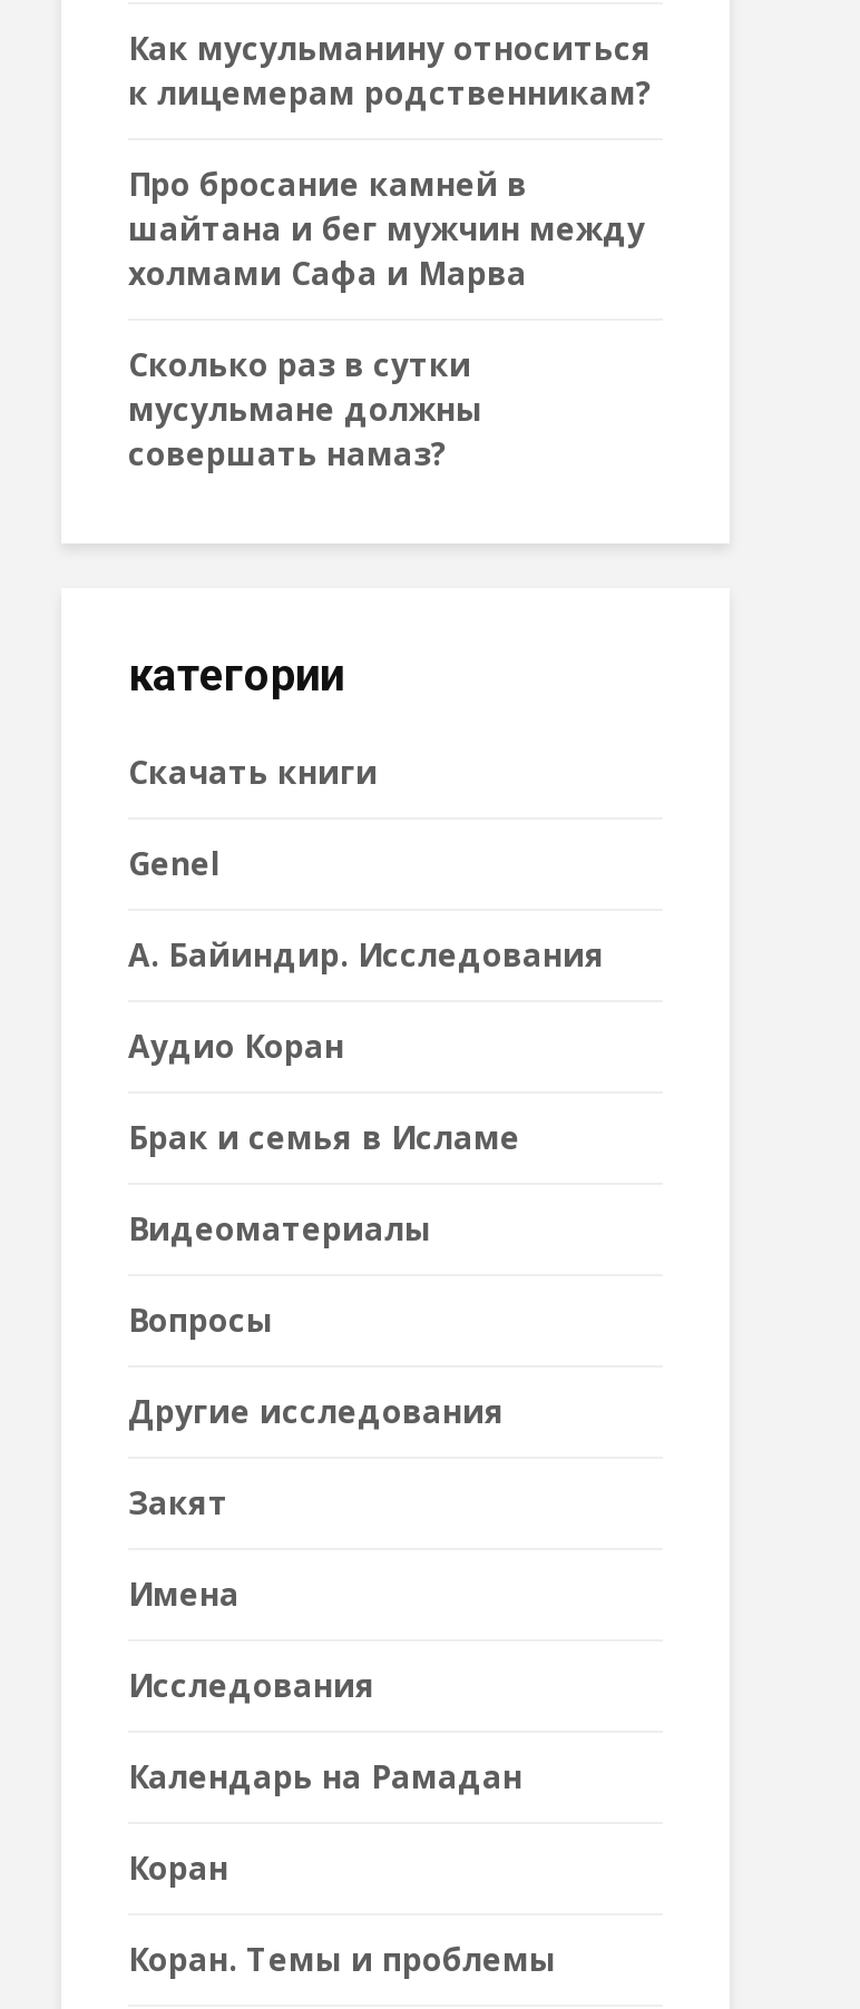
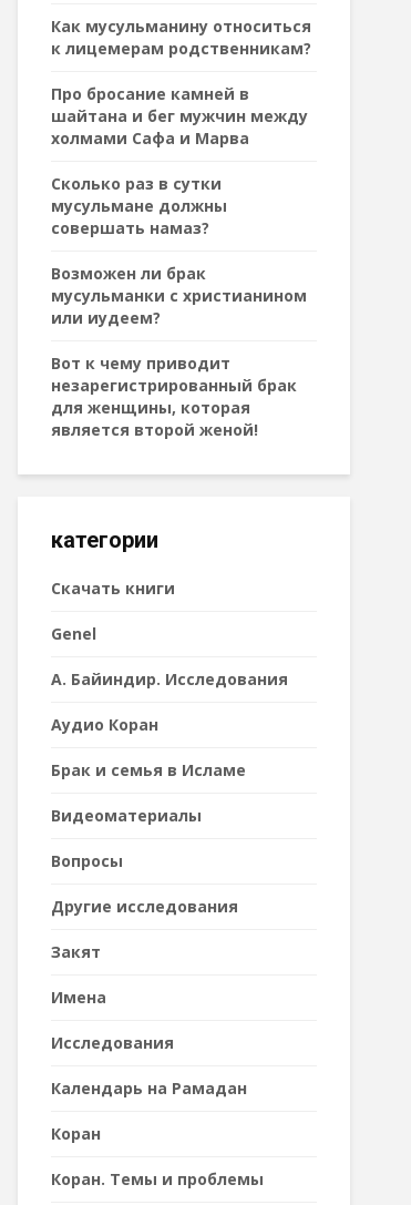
+ Возможен ли брак
+ мусульманки с христианином
+ или иудеем?
+ Вот к чему приводит
+ незарегистрированный брак
+ для женщины, которая
+ является второй женой!
